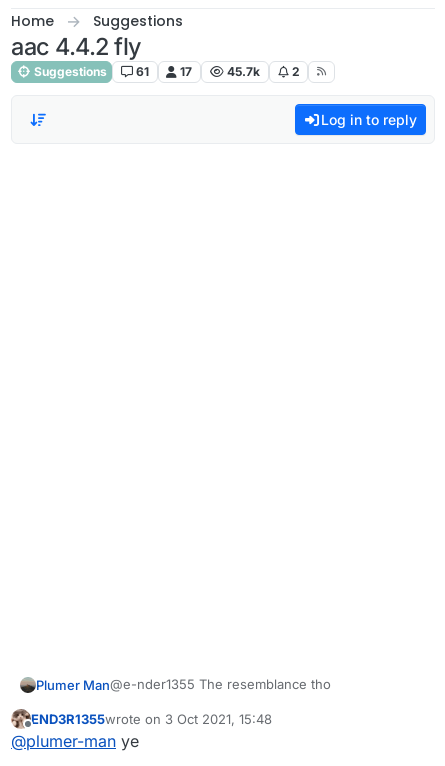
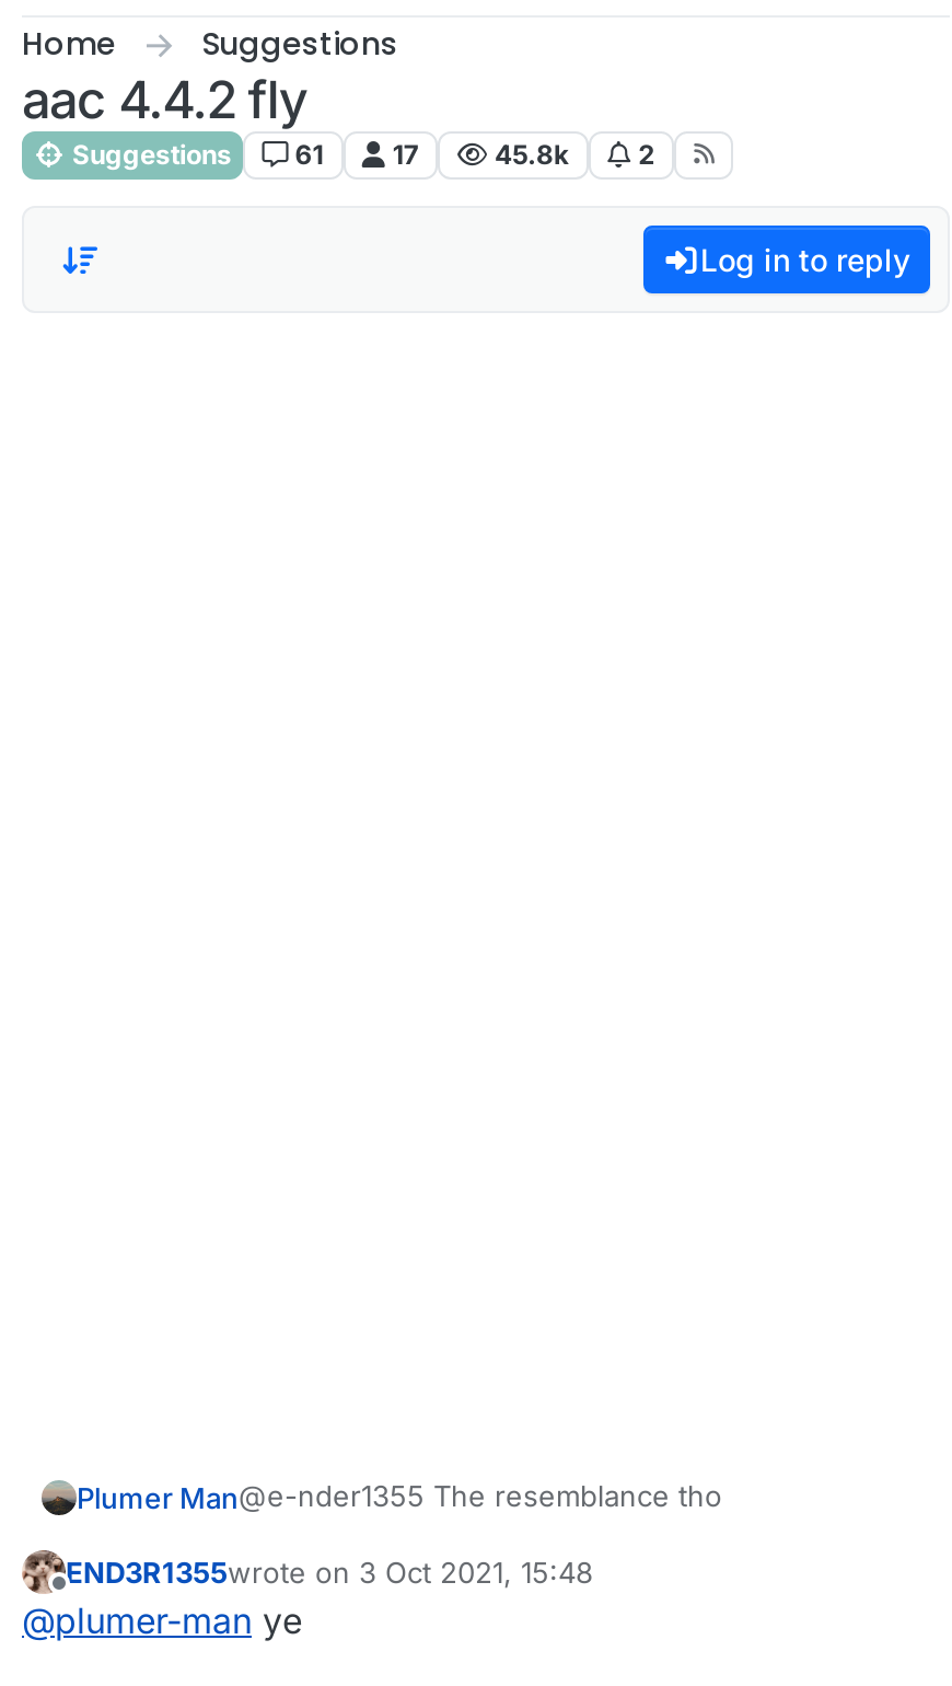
- 45.7k
+ 45.8k
